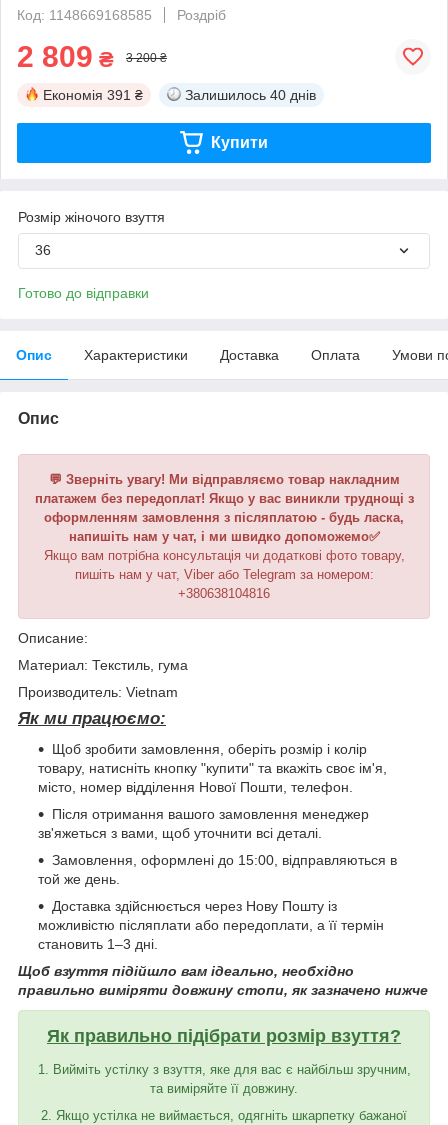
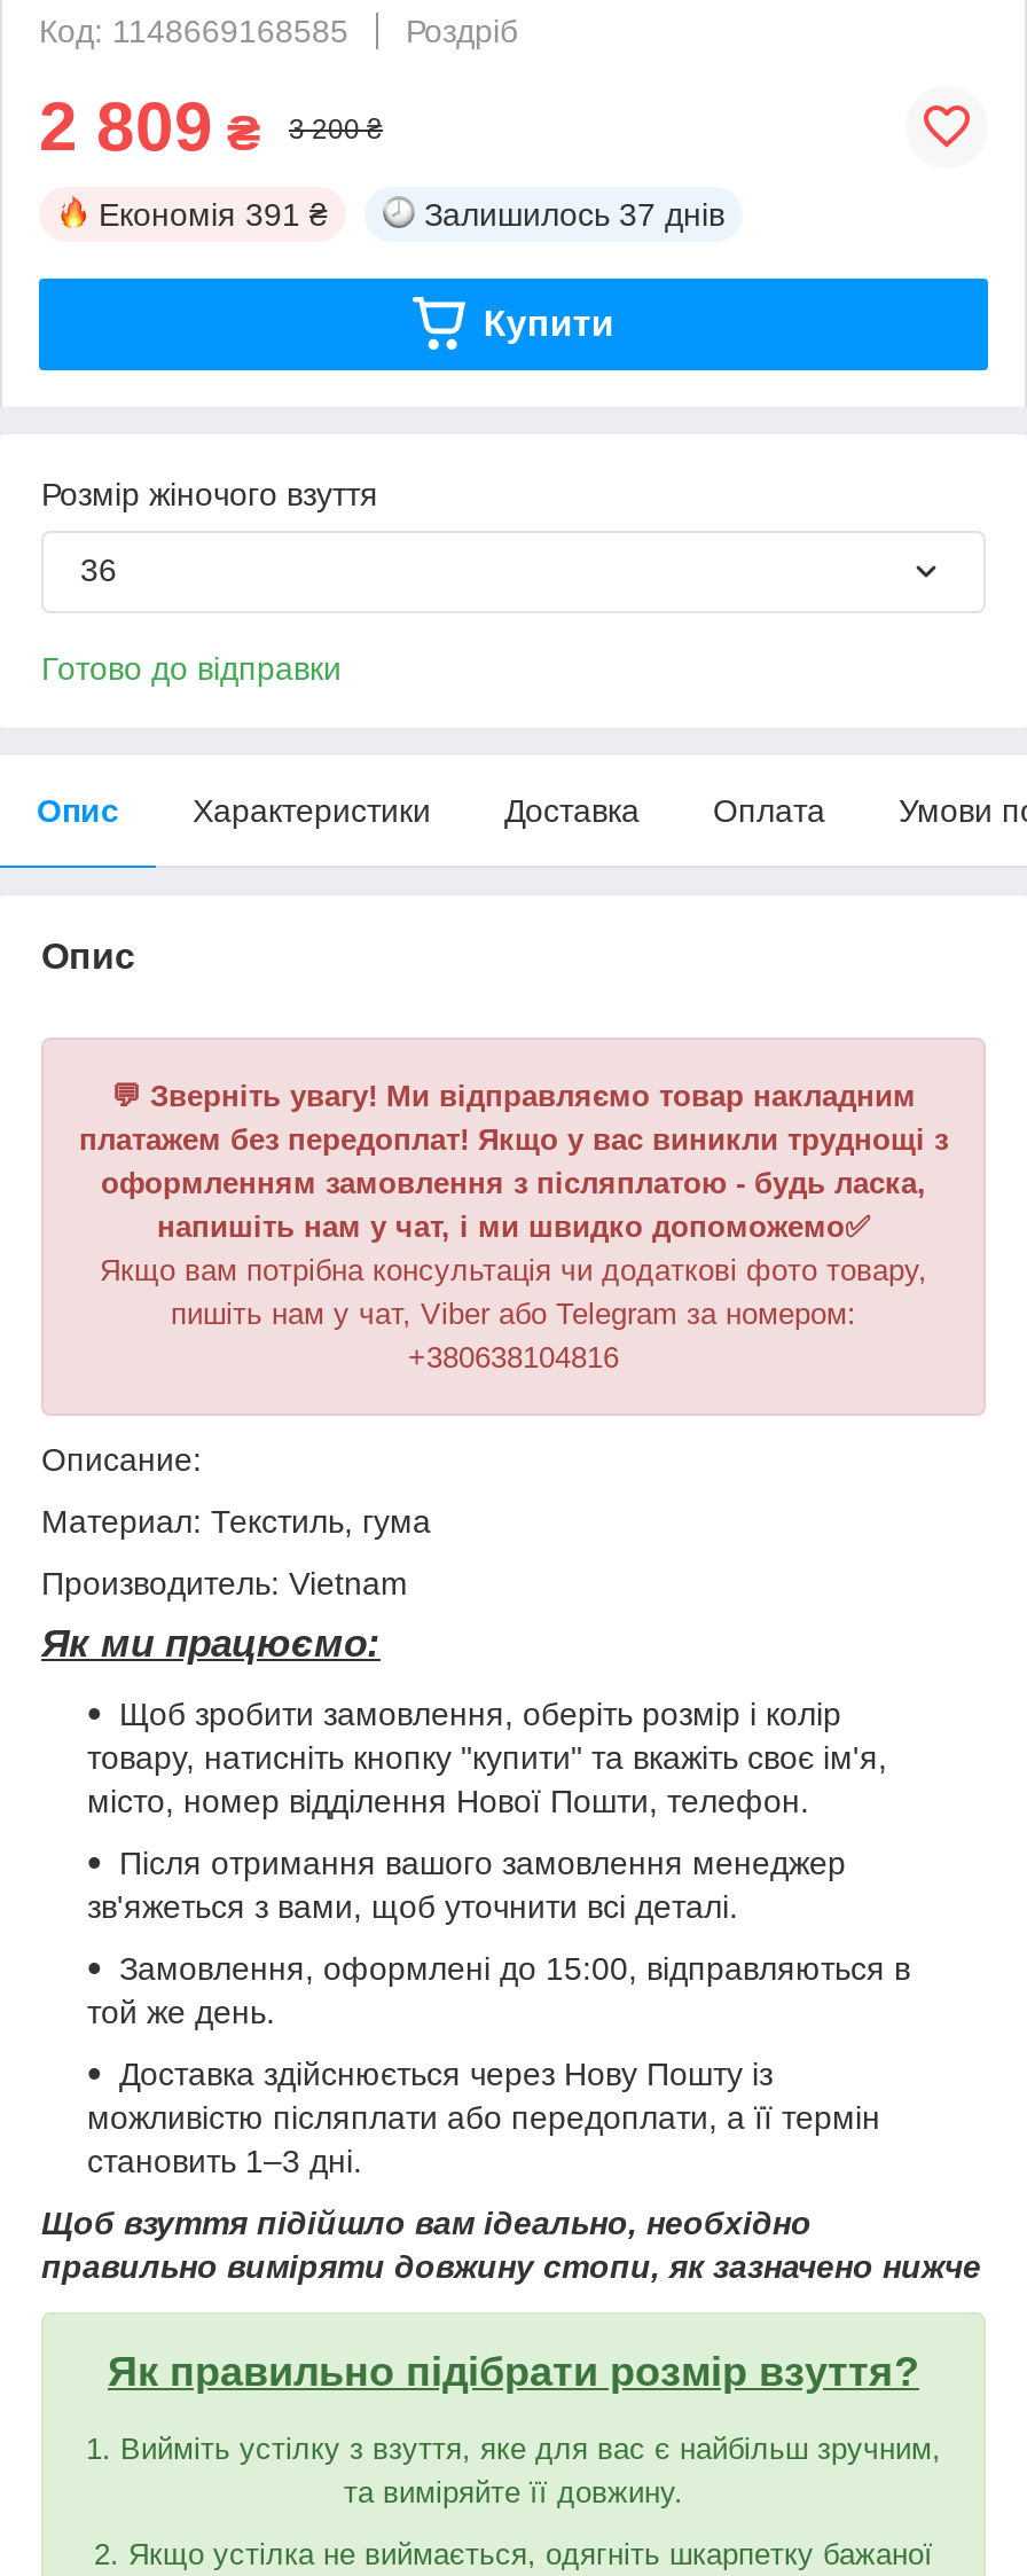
- Залишилось 40 днів
+ Залишилось 37 днів
